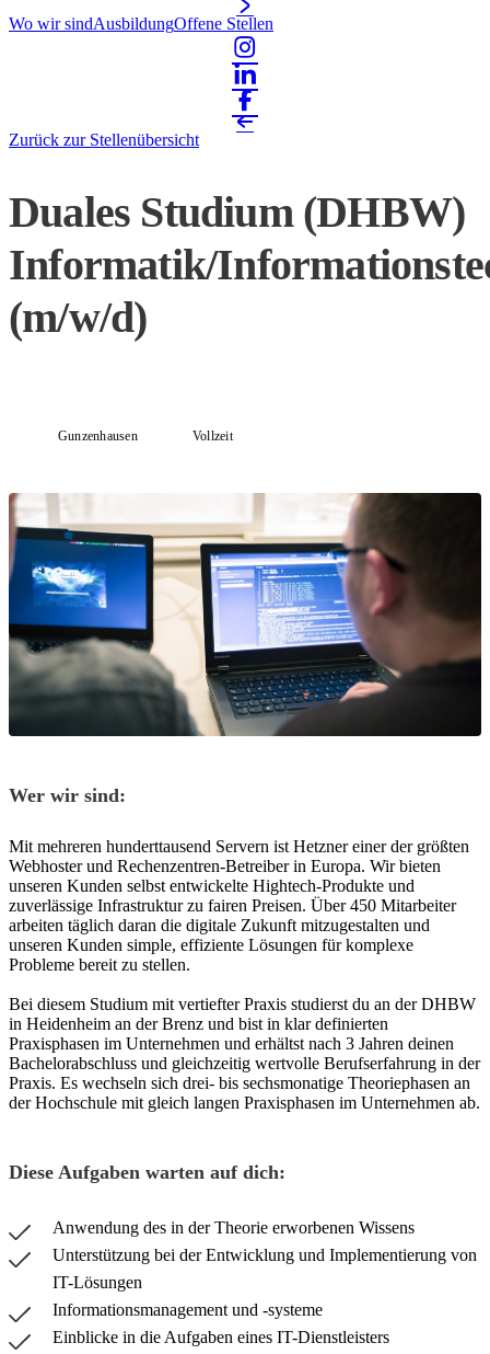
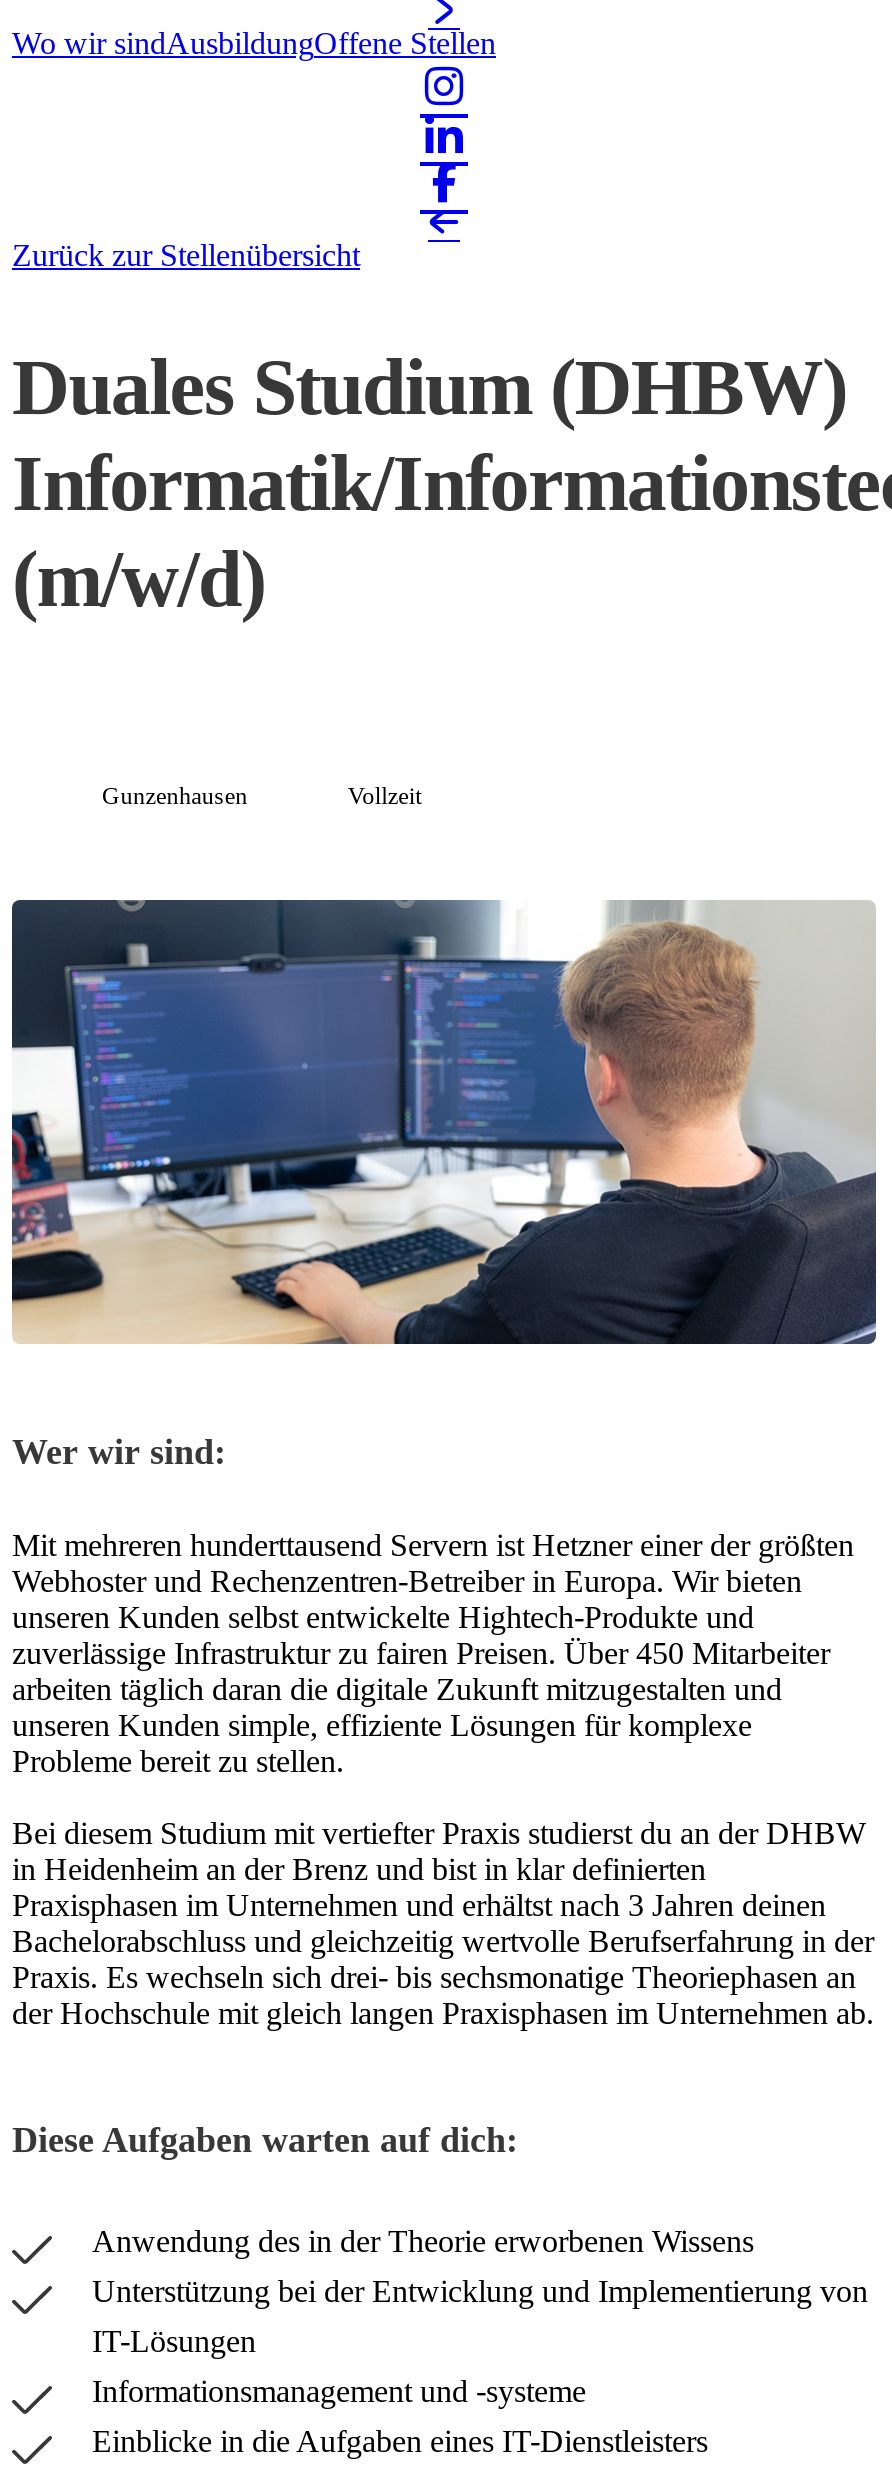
- [image]
+ [image]
